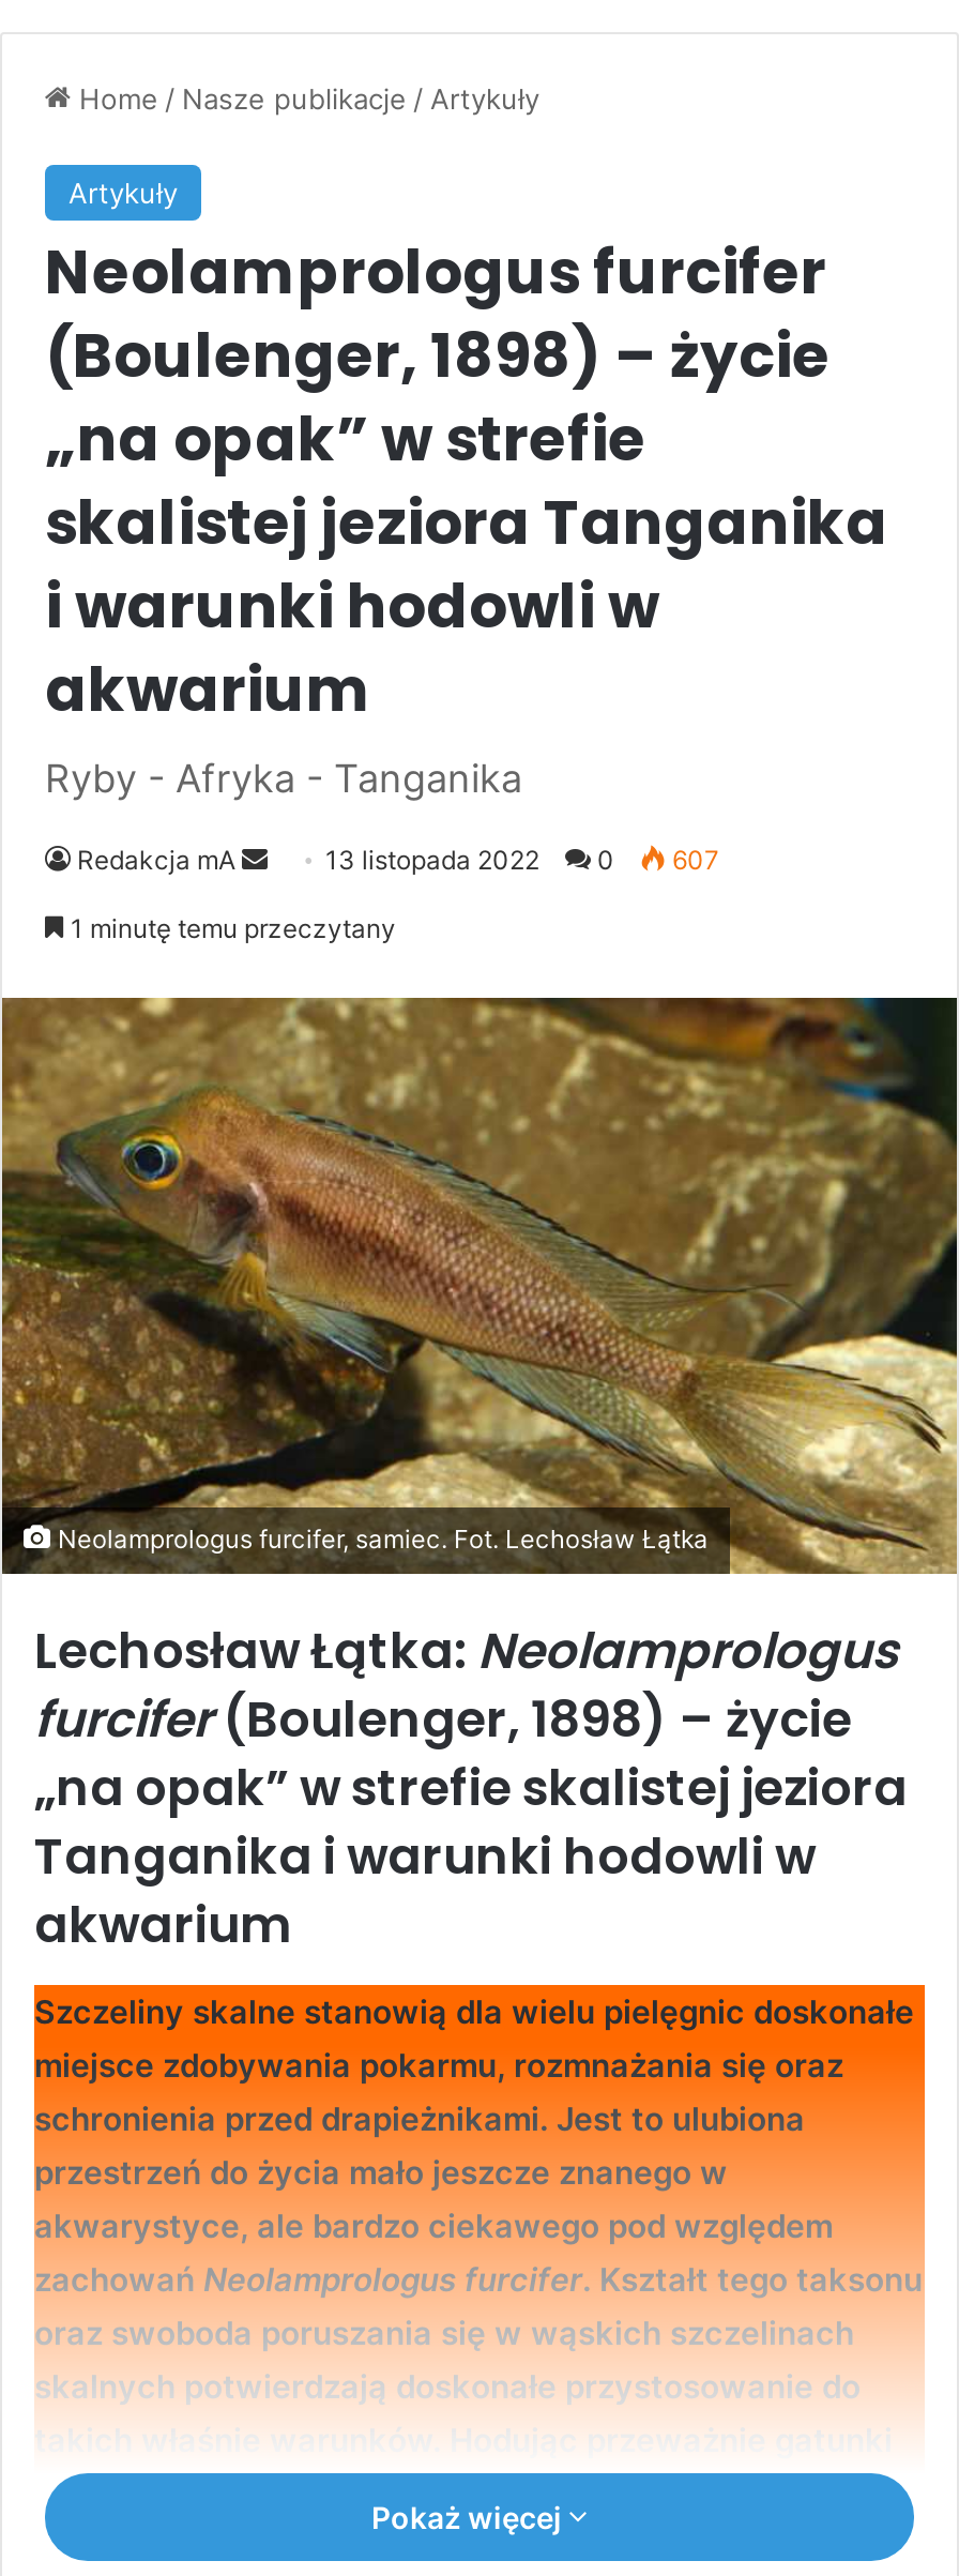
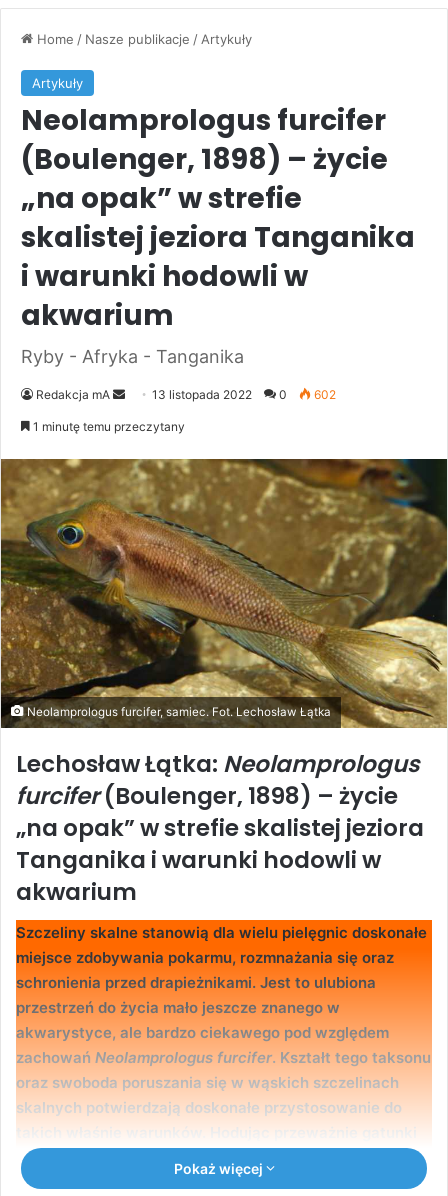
- 607
+ 602
